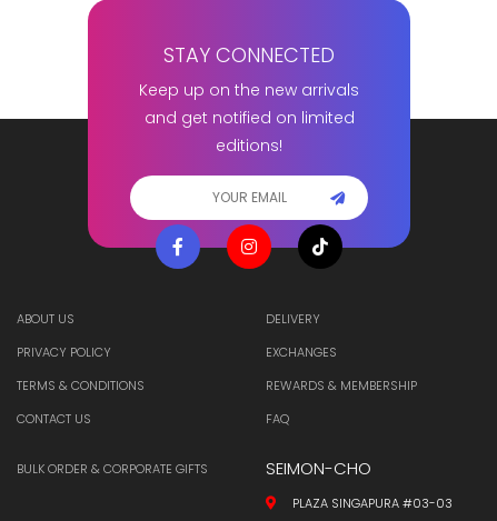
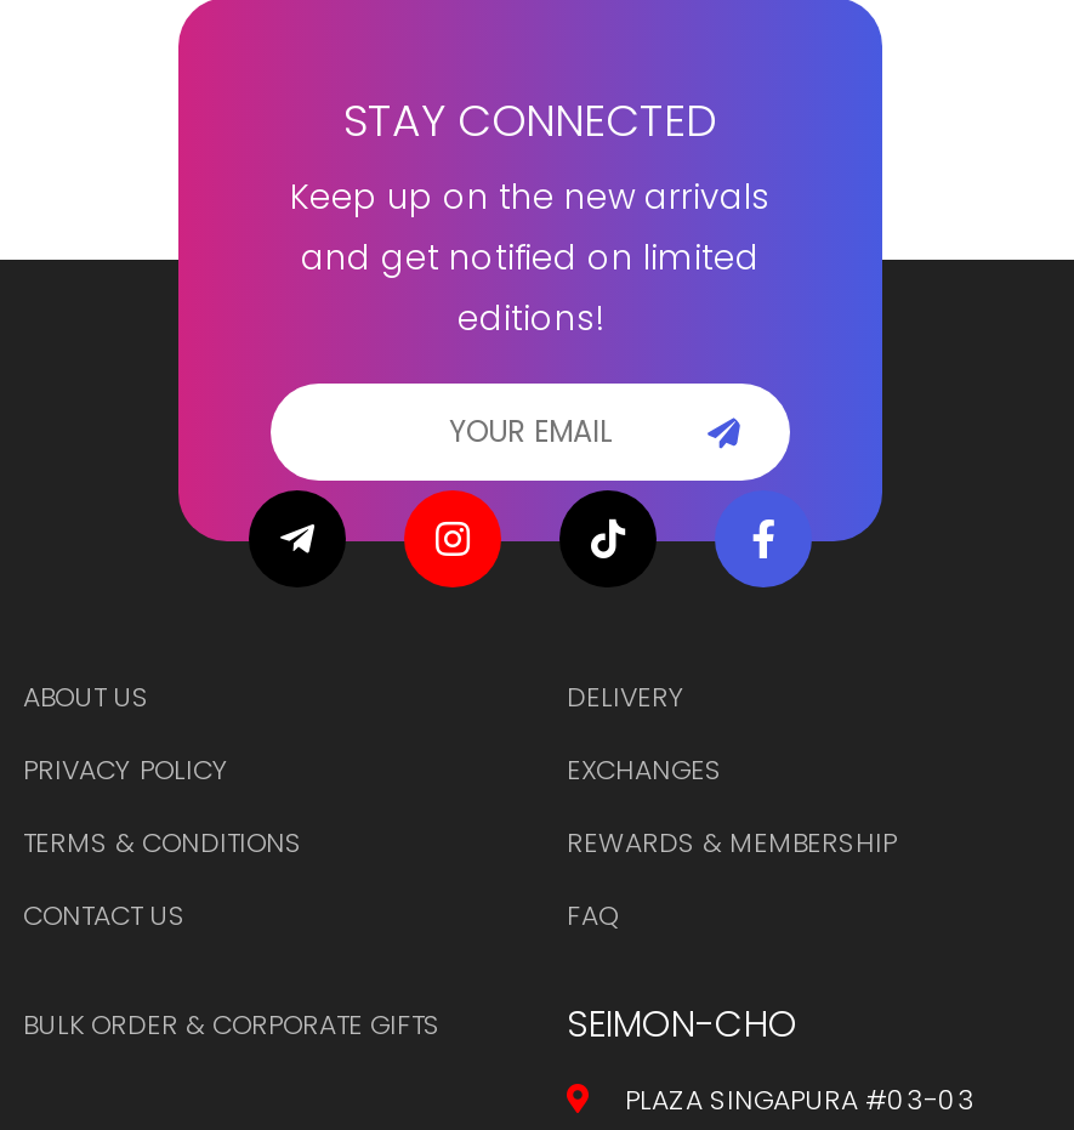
- [image]
+ [image]
